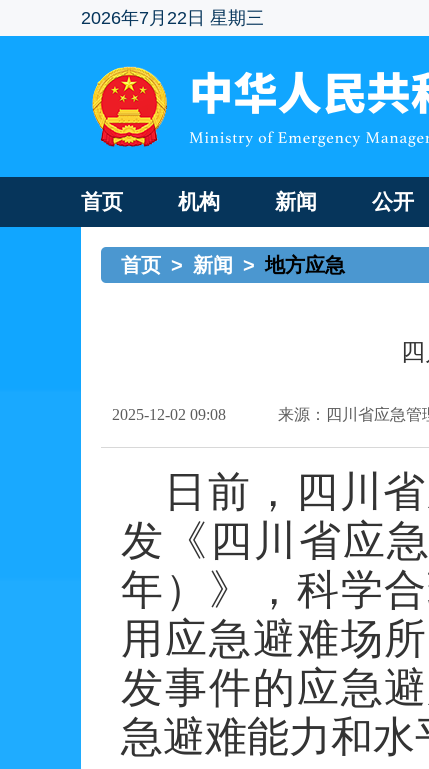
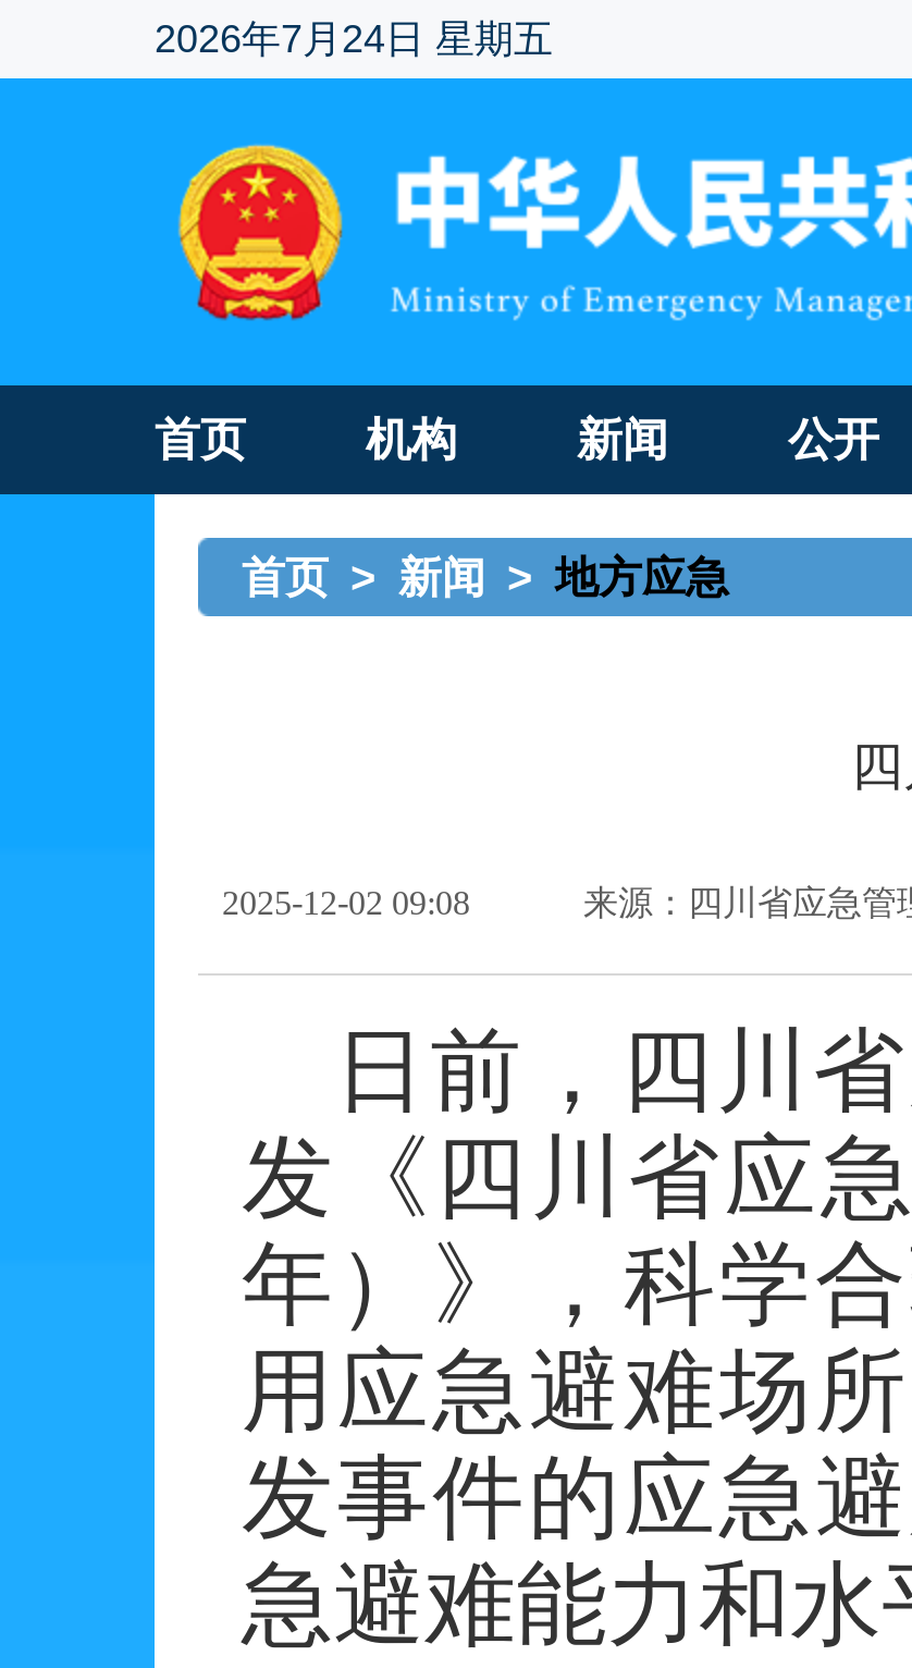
- 2026年7月22日 星期三
+ 2026年7月24日 星期五
